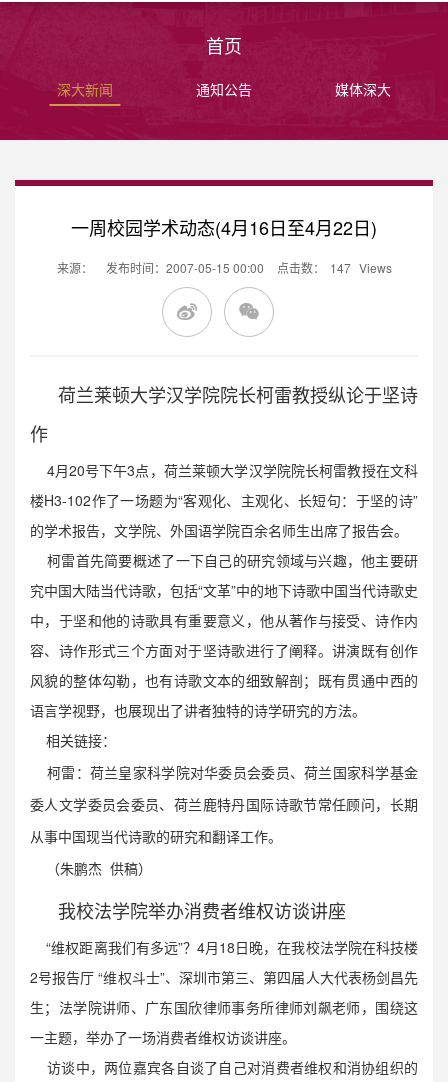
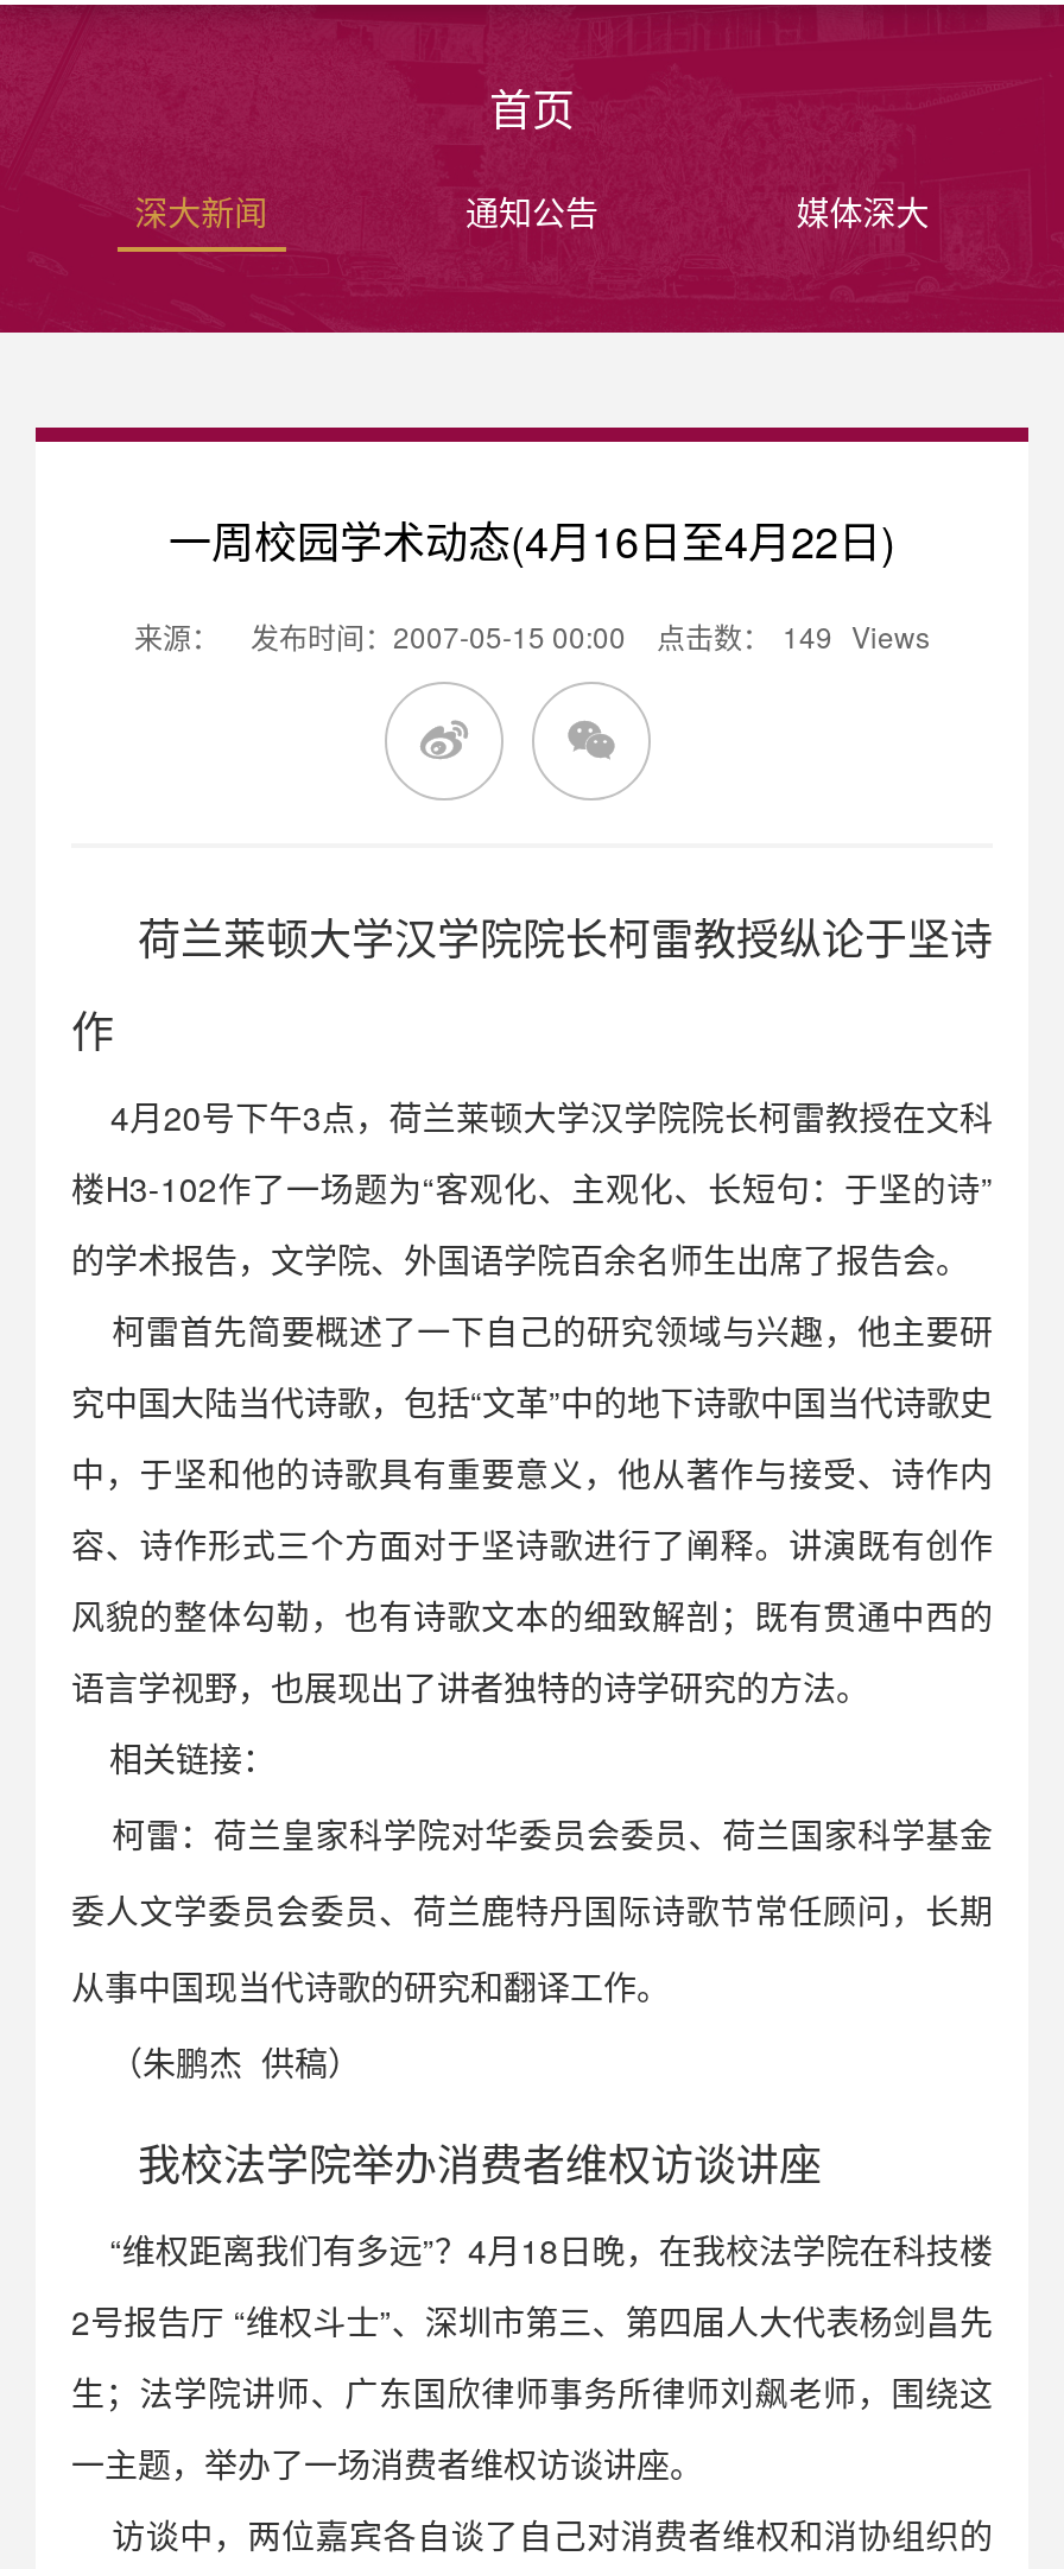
- 来源： 发布时间：2007-05-15 00:00 点击数： 147 Views
+ 来源： 发布时间：2007-05-15 00:00 点击数： 149 Views
